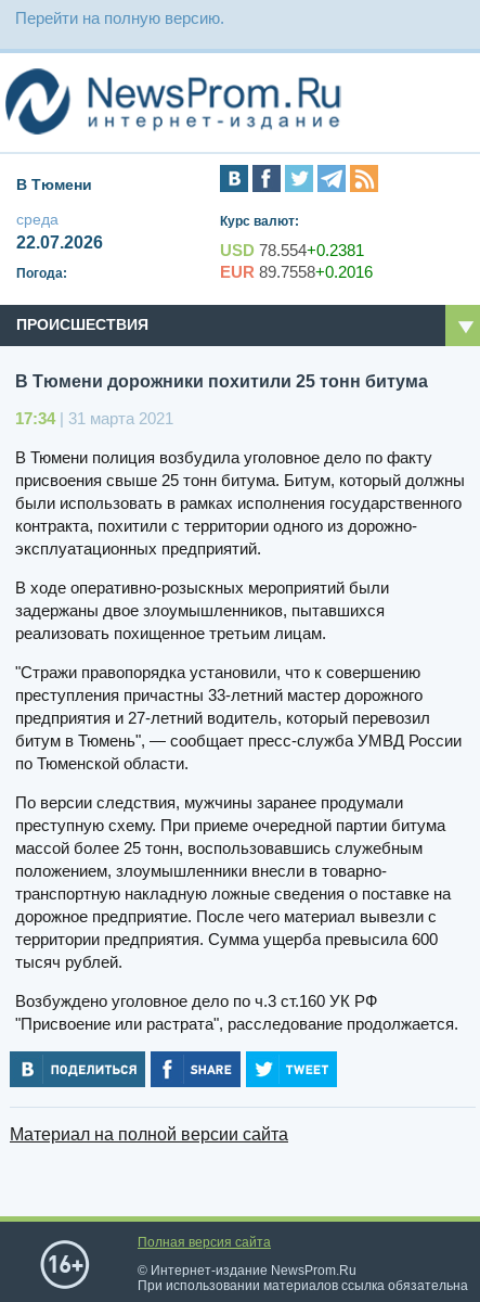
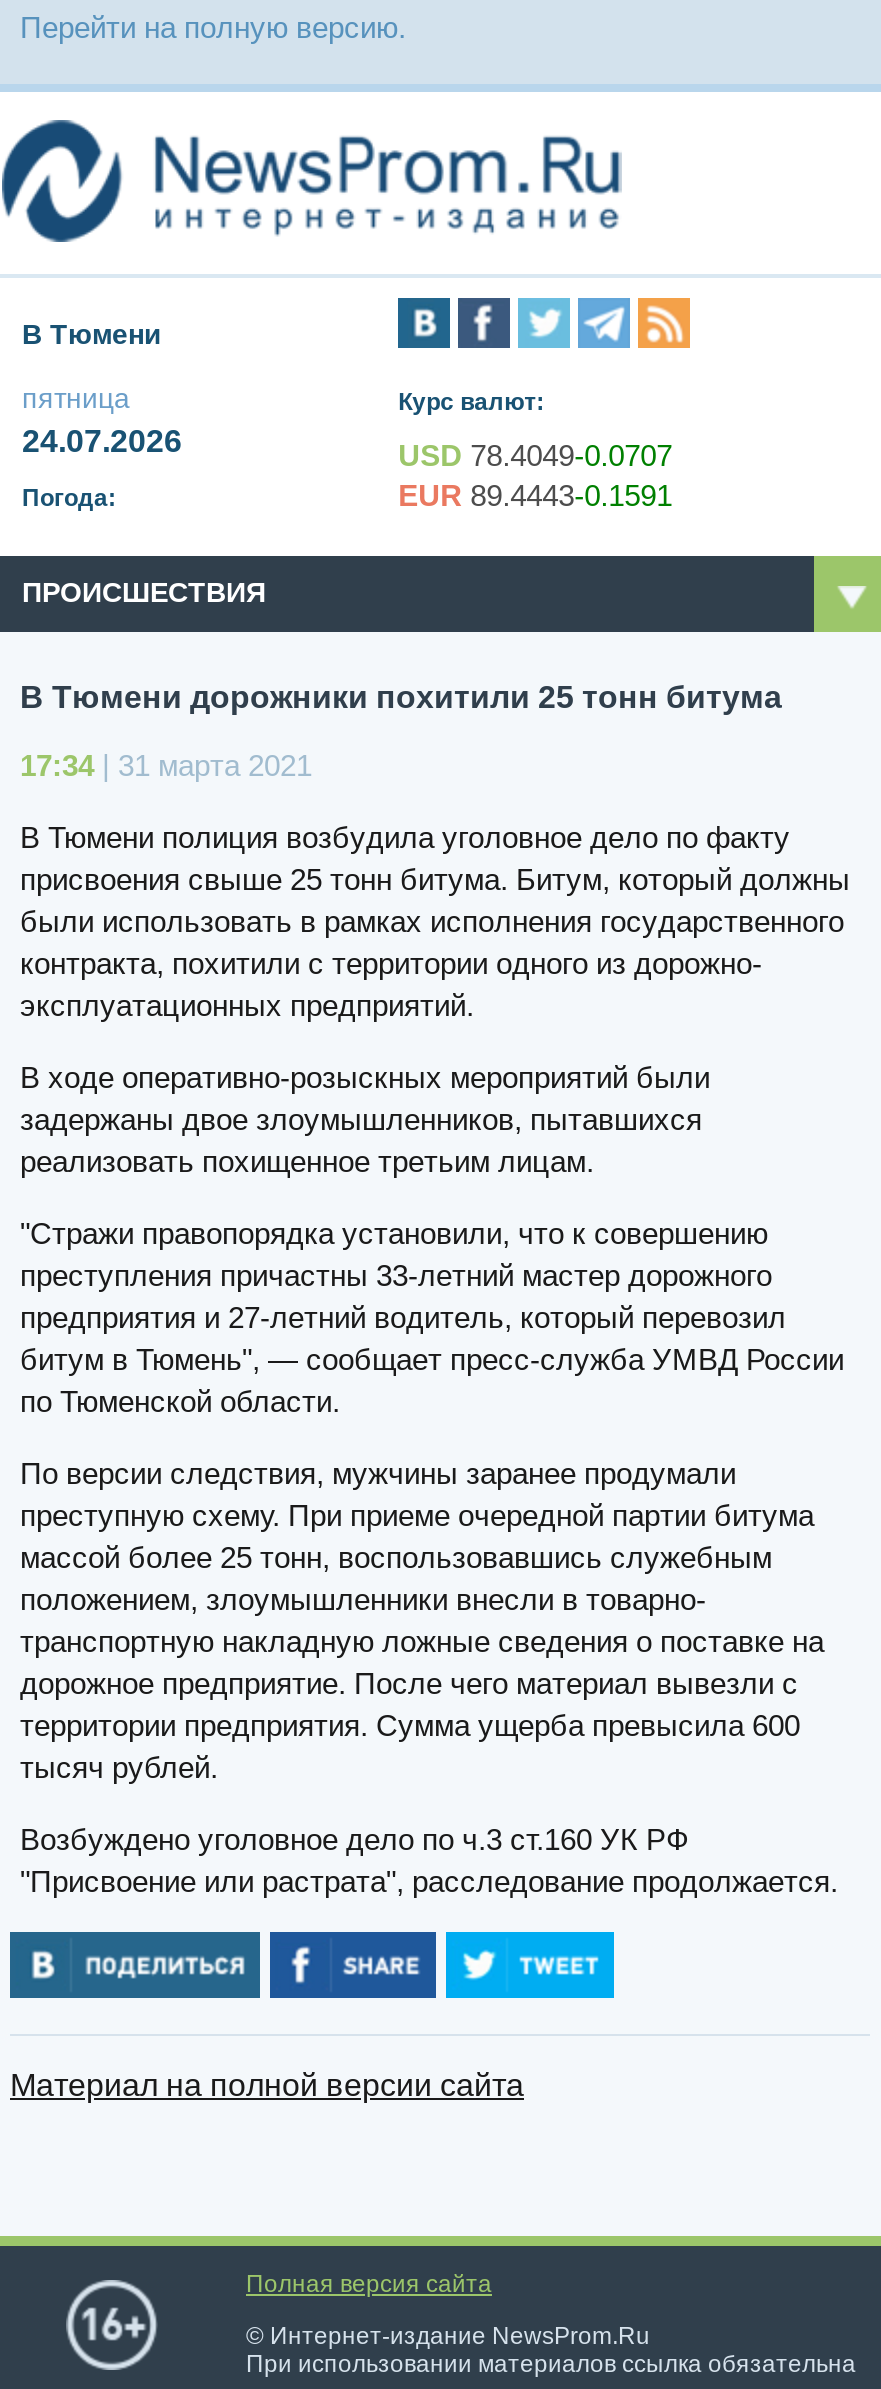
- среда
- 22.07.2026
+ пятница
+ 24.07.2026

- USD 78.554+0.2381
+ USD 78.4049-0.0707

- EUR 89.7558+0.2016
+ EUR 89.4443-0.1591
